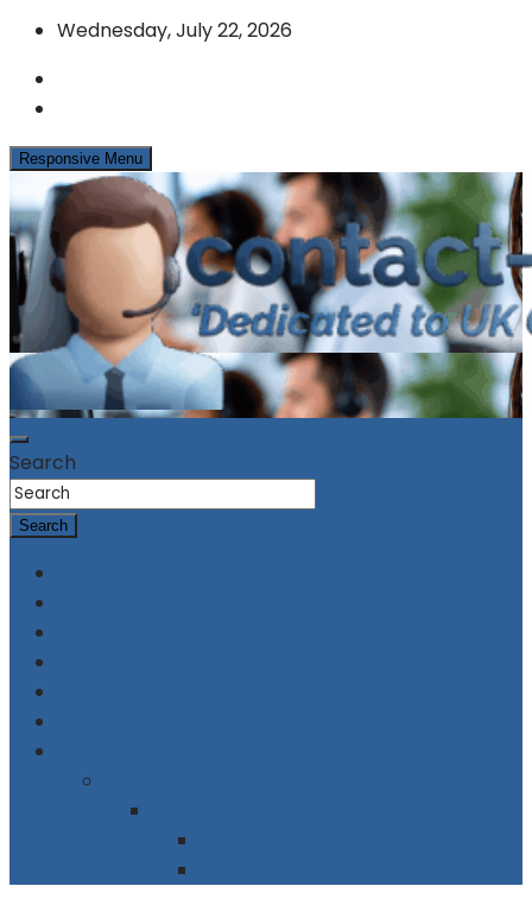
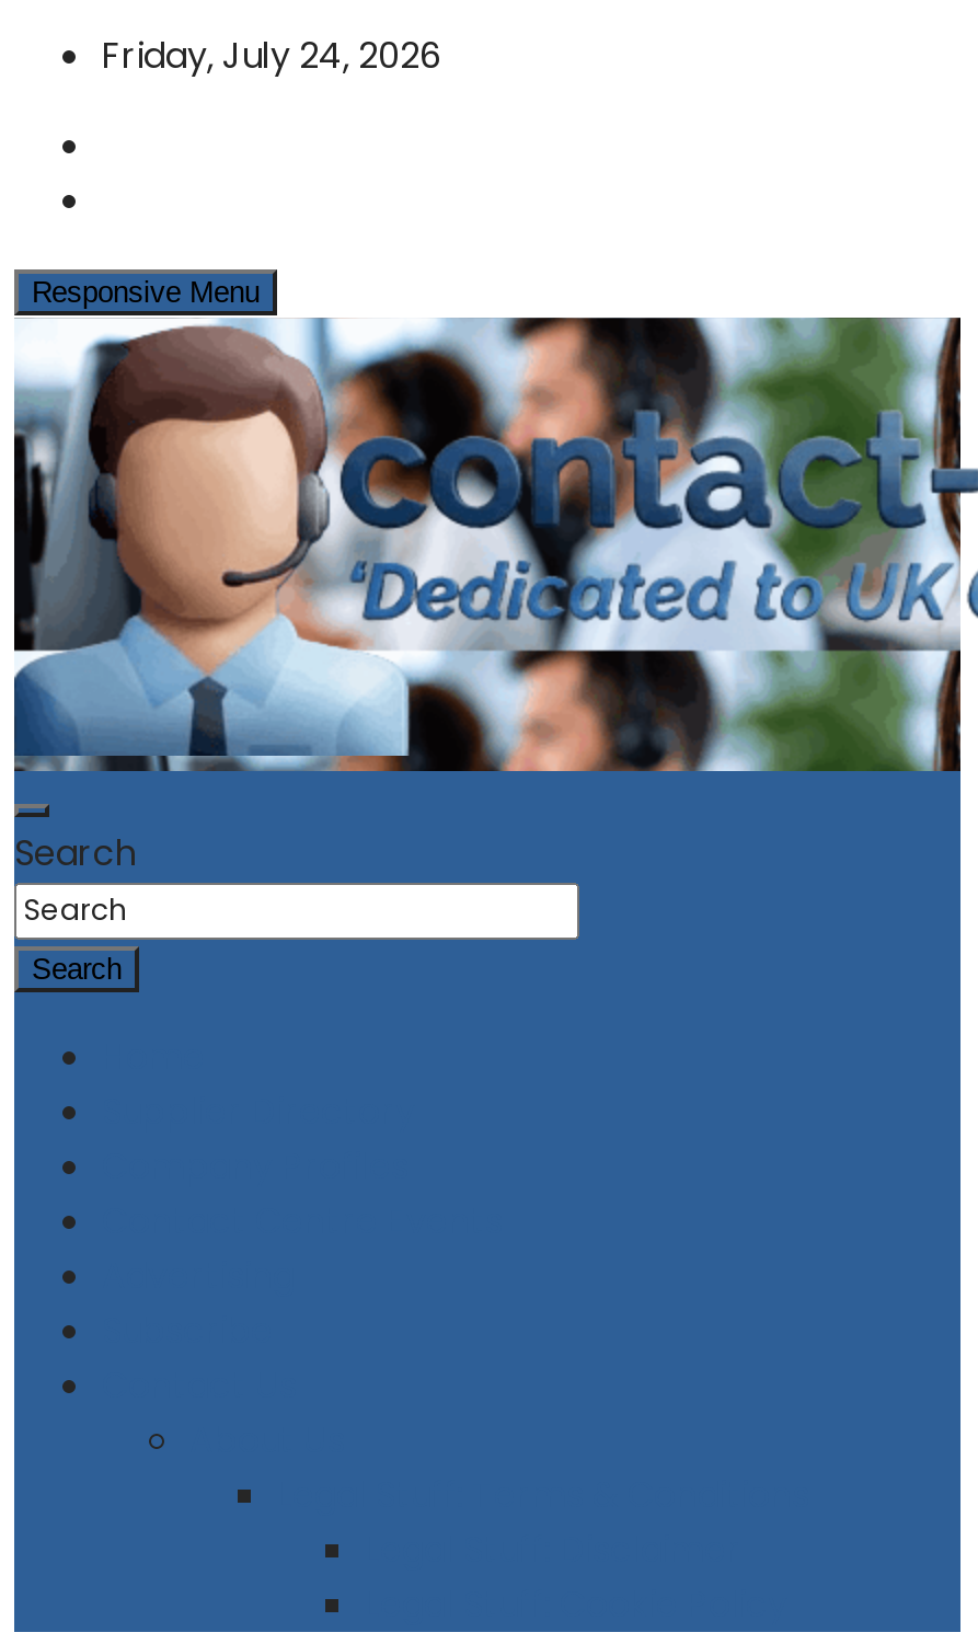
- Wednesday, July 22, 2026
+ Friday, July 24, 2026
